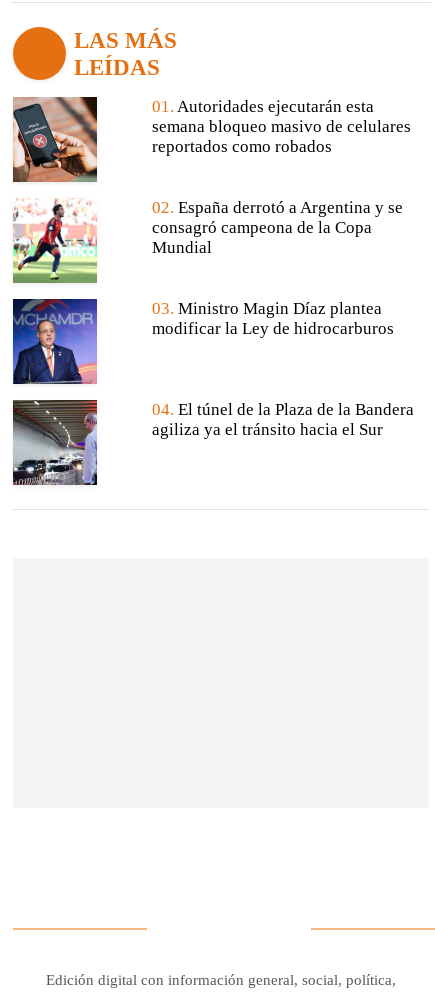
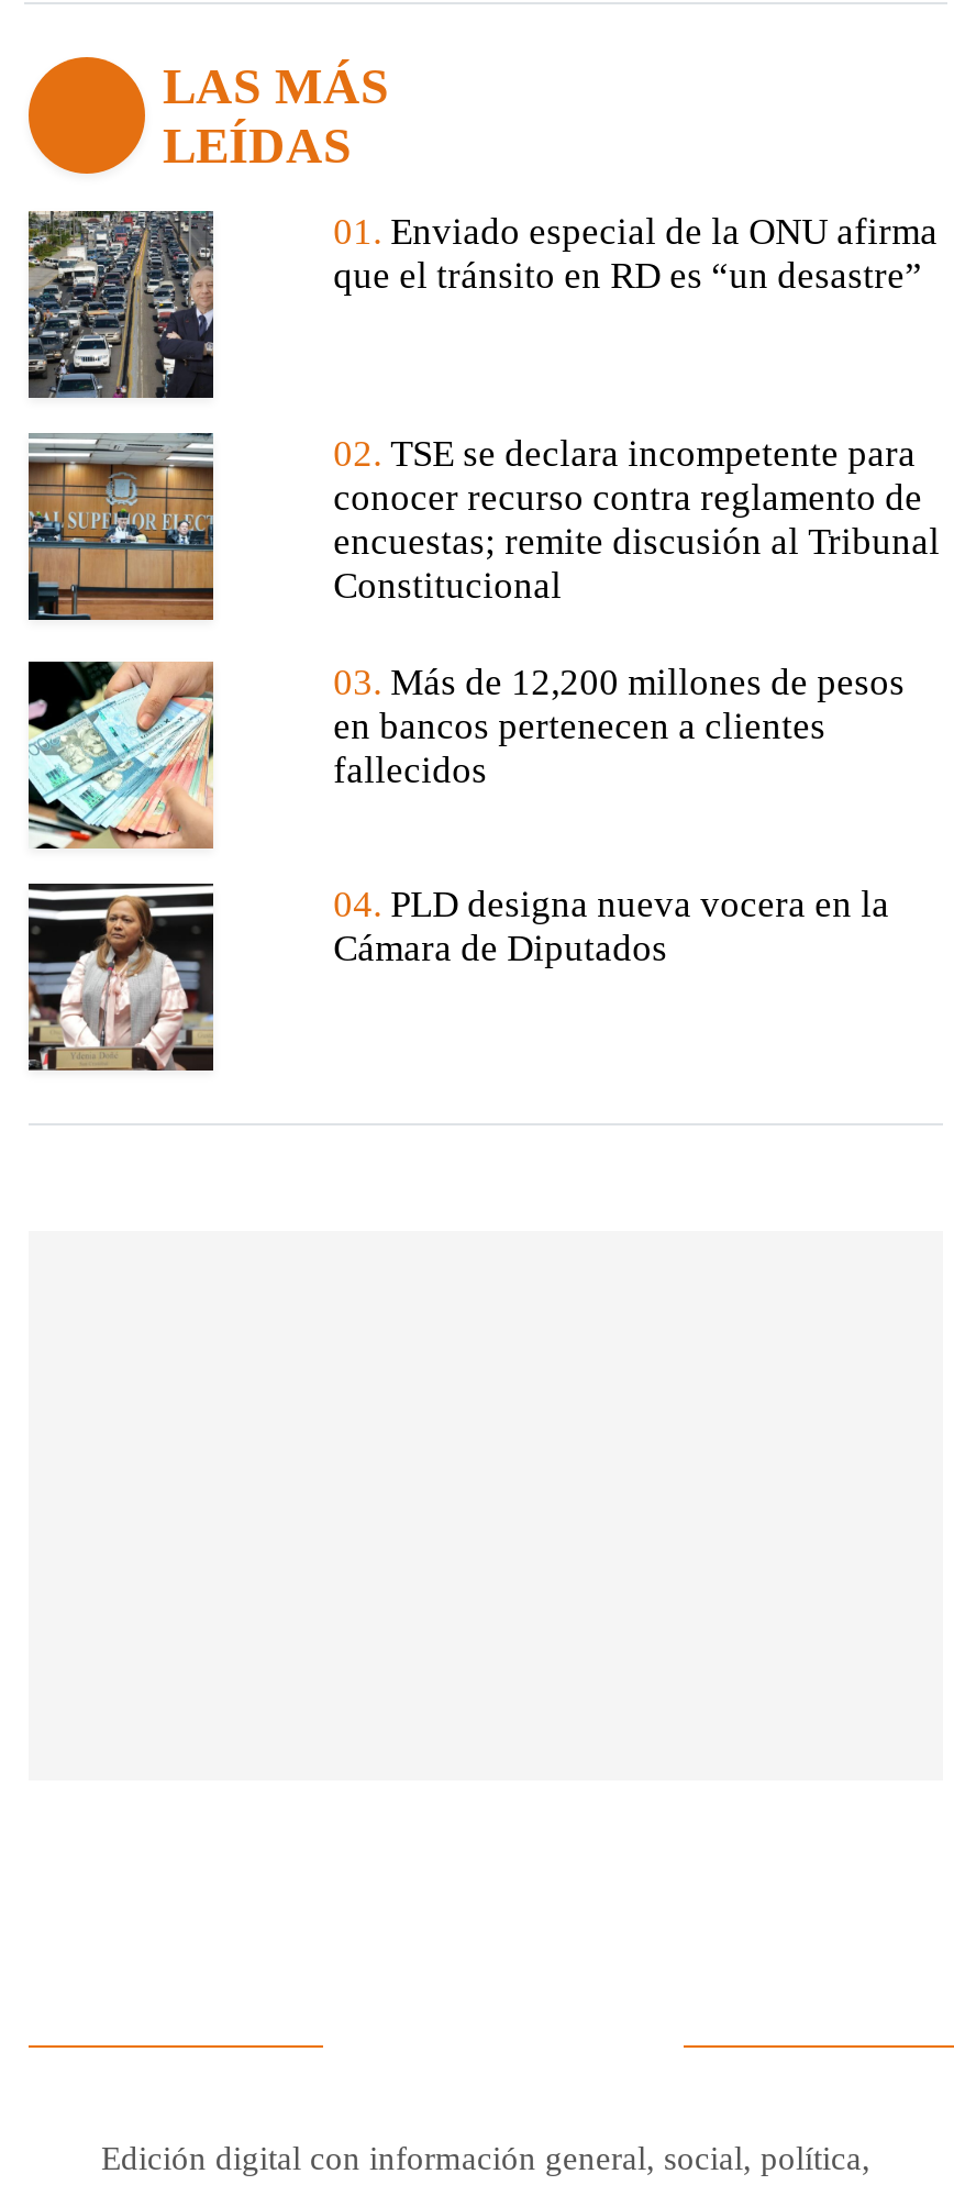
- [image]
+ [image]

- 01. Autoridades ejecutarán esta
- semana bloqueo masivo de celulares
- reportados como robados
+ 01. Enviado especial de la ONU afirma
+ que el tránsito en RD es “un desastre”

- [image]
+ [image]

- 02. España derrotó a Argentina y se
- consagró campeona de la Copa
- Mundial
+ 02. TSE se declara incompetente para
+ conocer recurso contra reglamento de
+ encuestas; remite discusión al Tribunal
+ Constitucional

- [image]
+ [image]

- 03. Ministro Magin Díaz plantea
- modificar la Ley de hidrocarburos
+ 03. Más de 12,200 millones de pesos
+ en bancos pertenecen a clientes
+ fallecidos

- [image]
+ [image]

- 04. El túnel de la Plaza de la Bandera
- agiliza ya el tránsito hacia el Sur
+ 04. PLD designa nueva vocera en la
+ Cámara de Diputados
